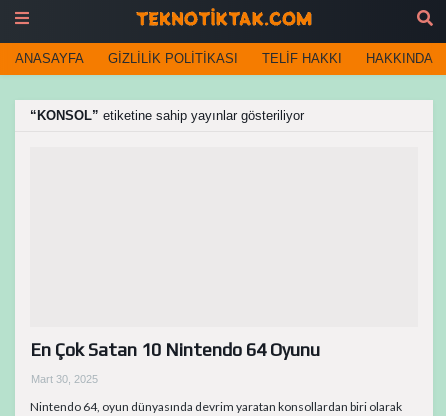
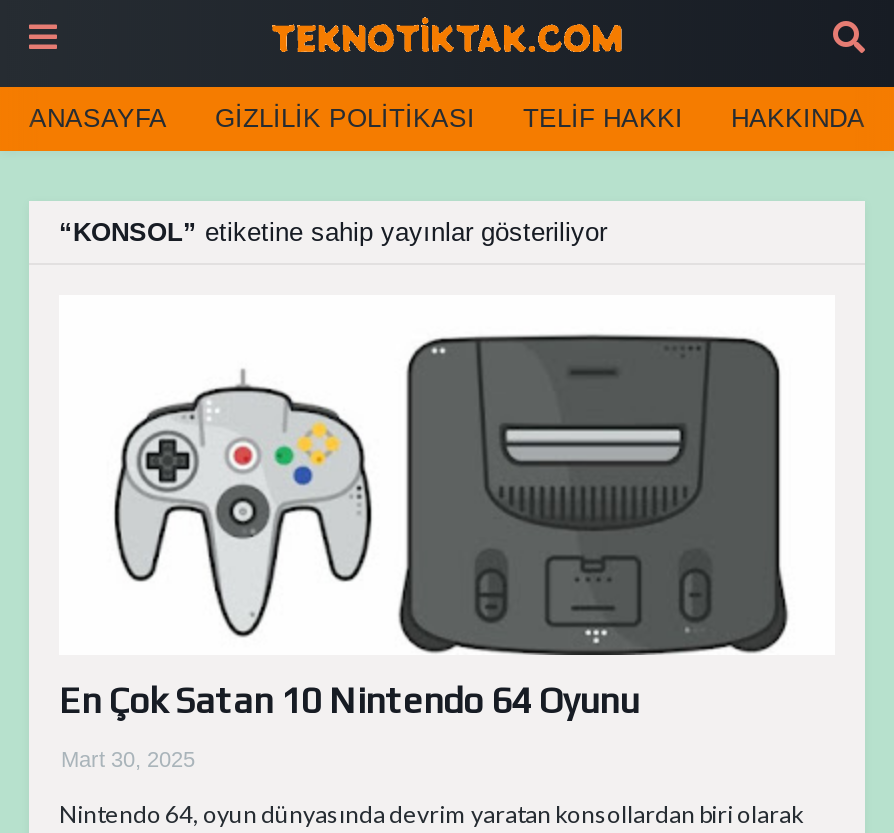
+ [image]

+ [image]
